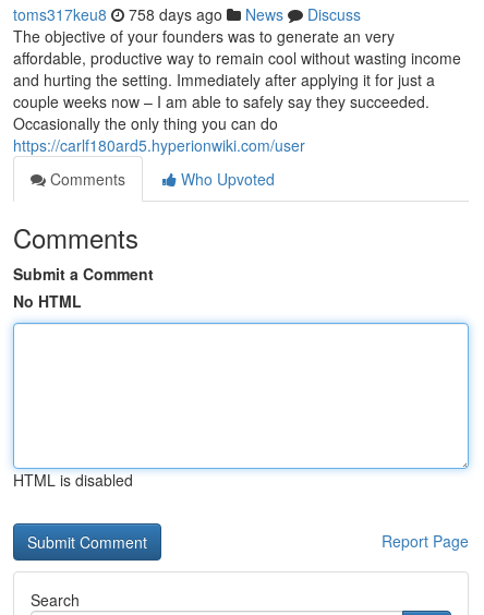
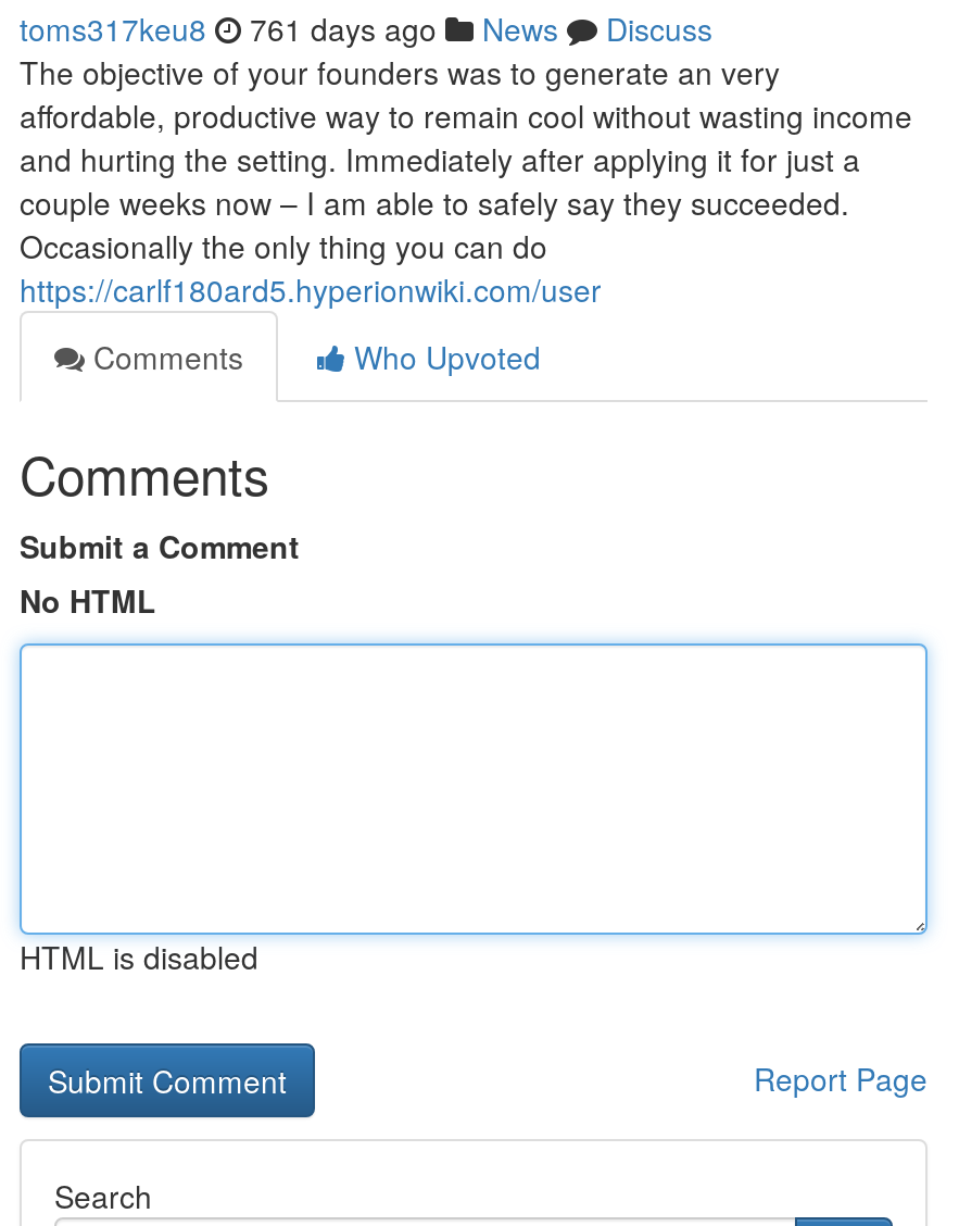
- toms317keu8 758 days ago News Discuss
+ toms317keu8 761 days ago News Discuss
